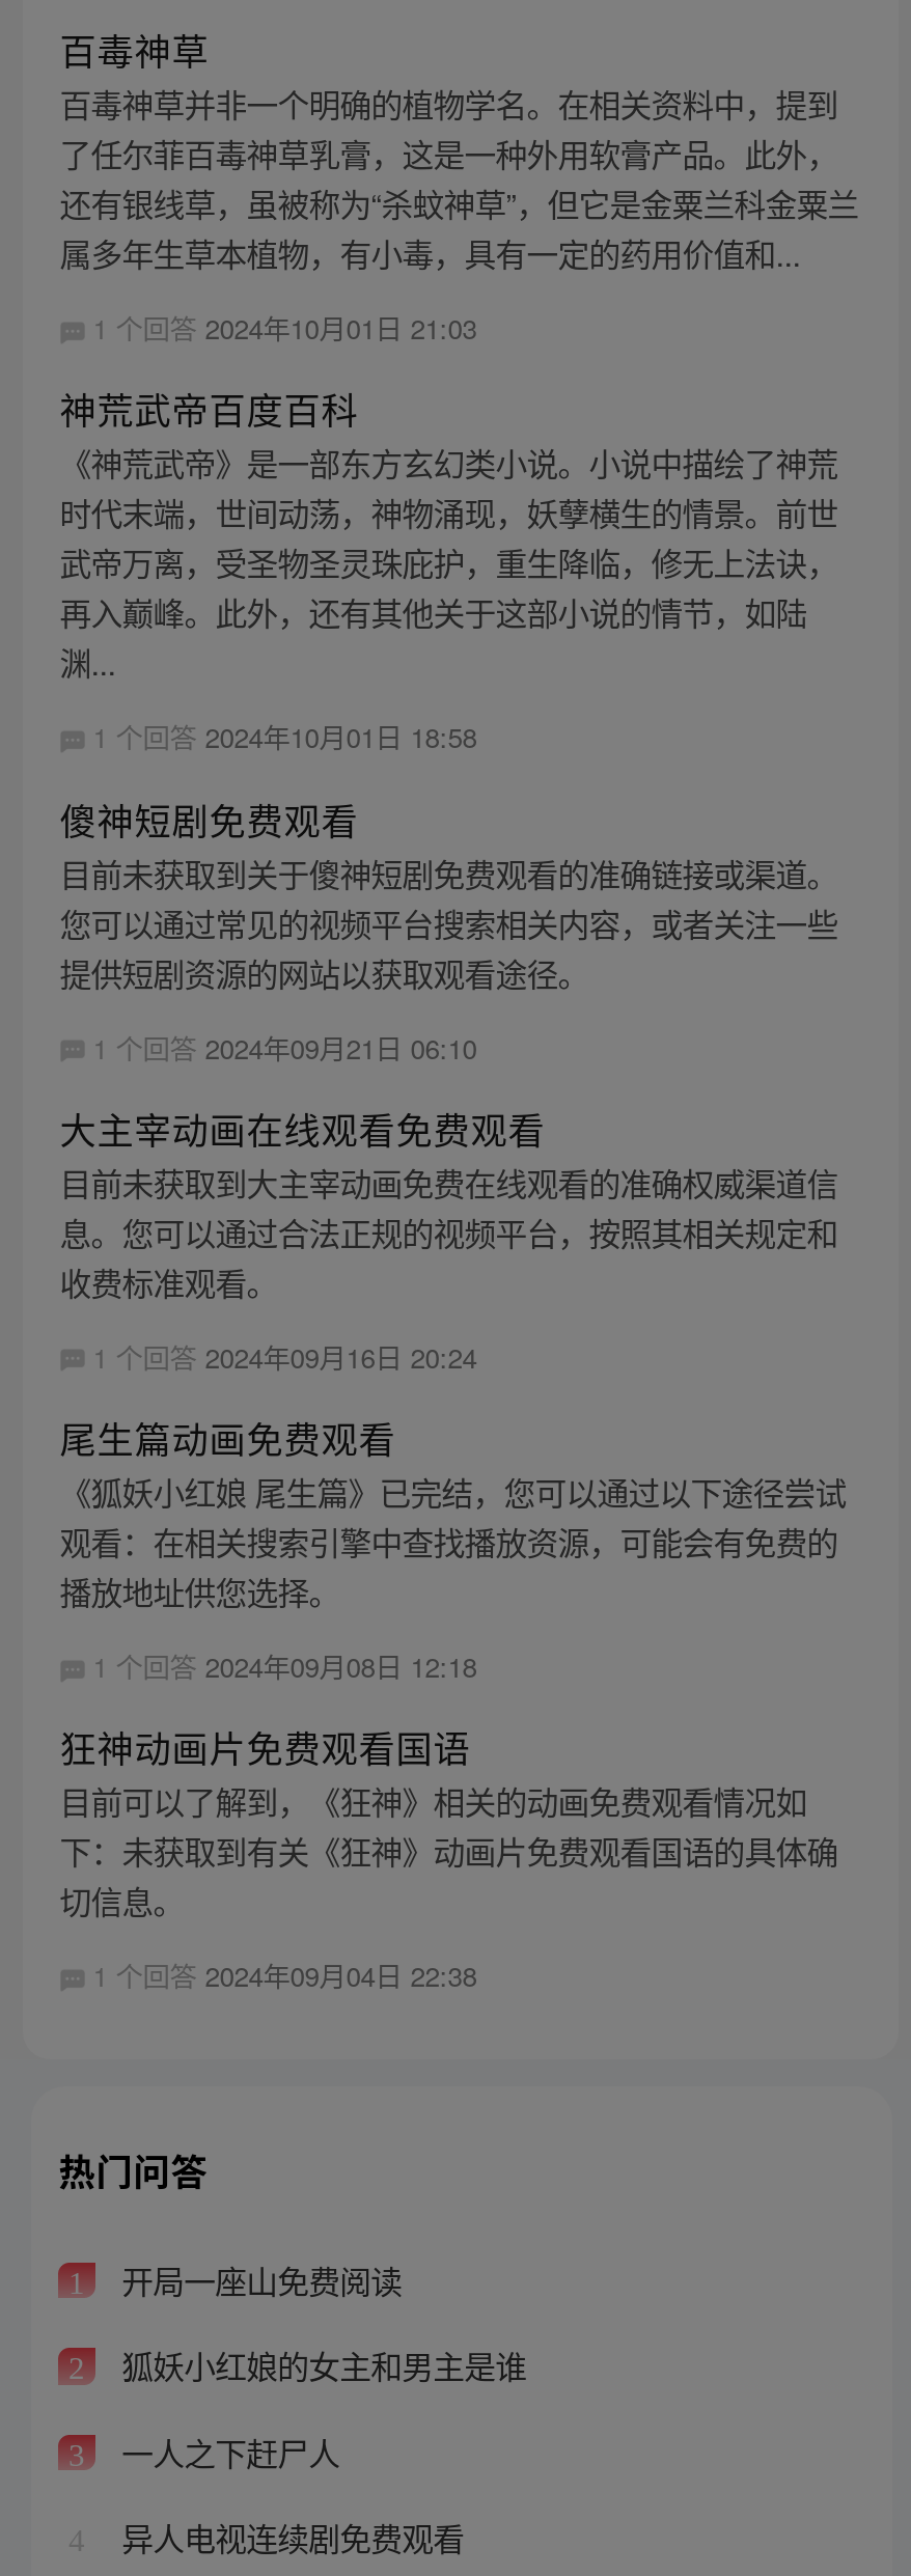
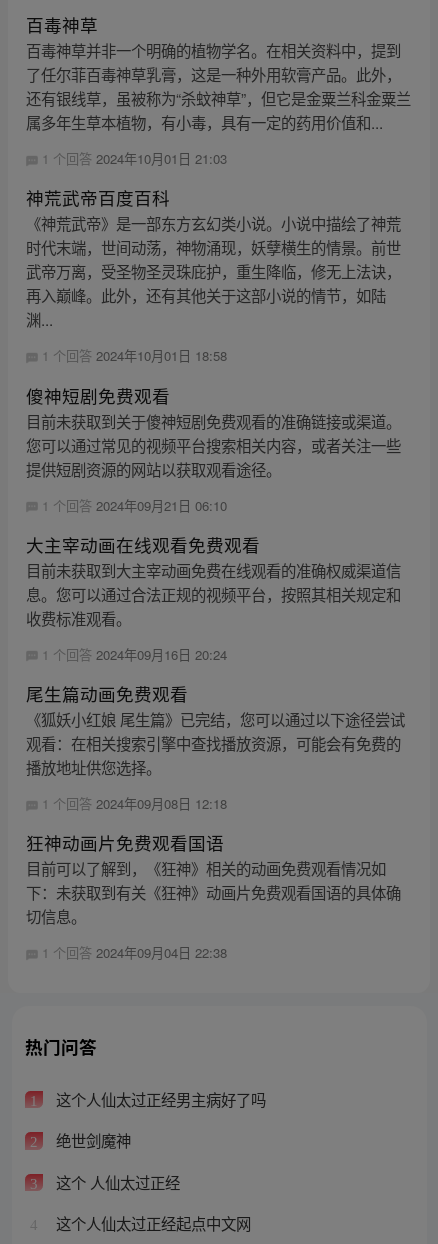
- 开局一座山免费阅读
+ 这个人仙太过正经男主病好了吗

- 狐妖小红娘的女主和男主是谁
+ 绝世剑魔神

- 一人之下赶尸人
+ 这个 人仙太过正经

- 异人电视连续剧免费观看
+ 这个人仙太过正经起点中文网
